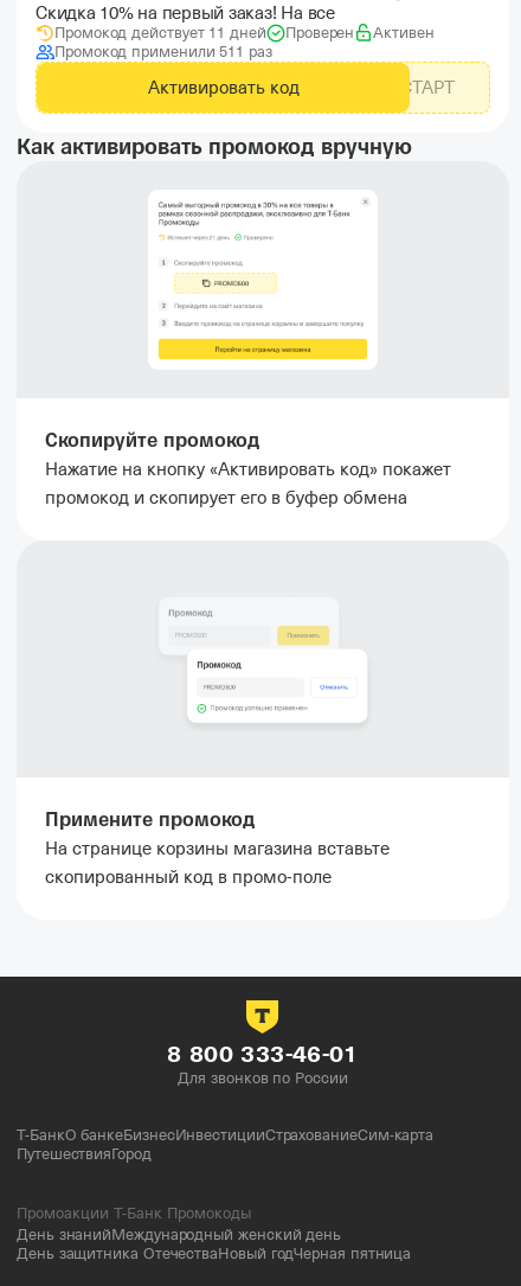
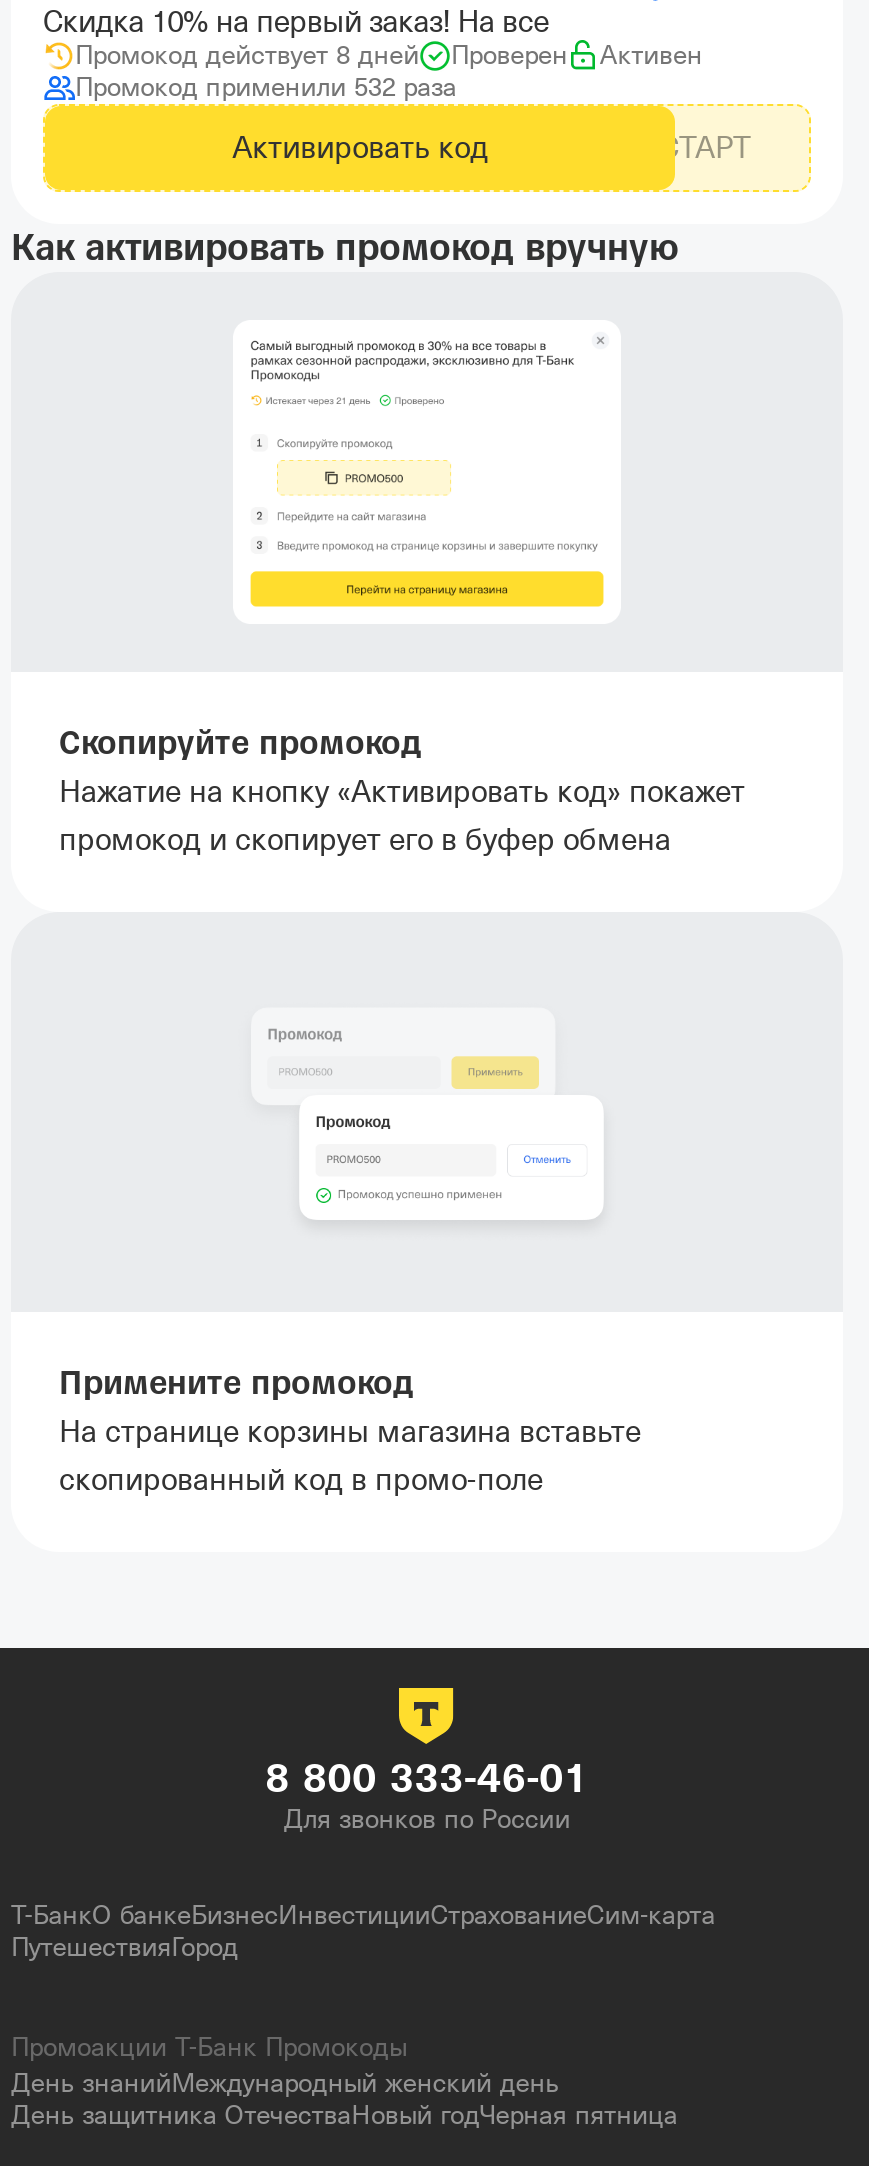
- Промокод действует 11 дней
+ Промокод действует 8 дней

- Промокод применили 511 раз
+ Промокод применили 532 раза
